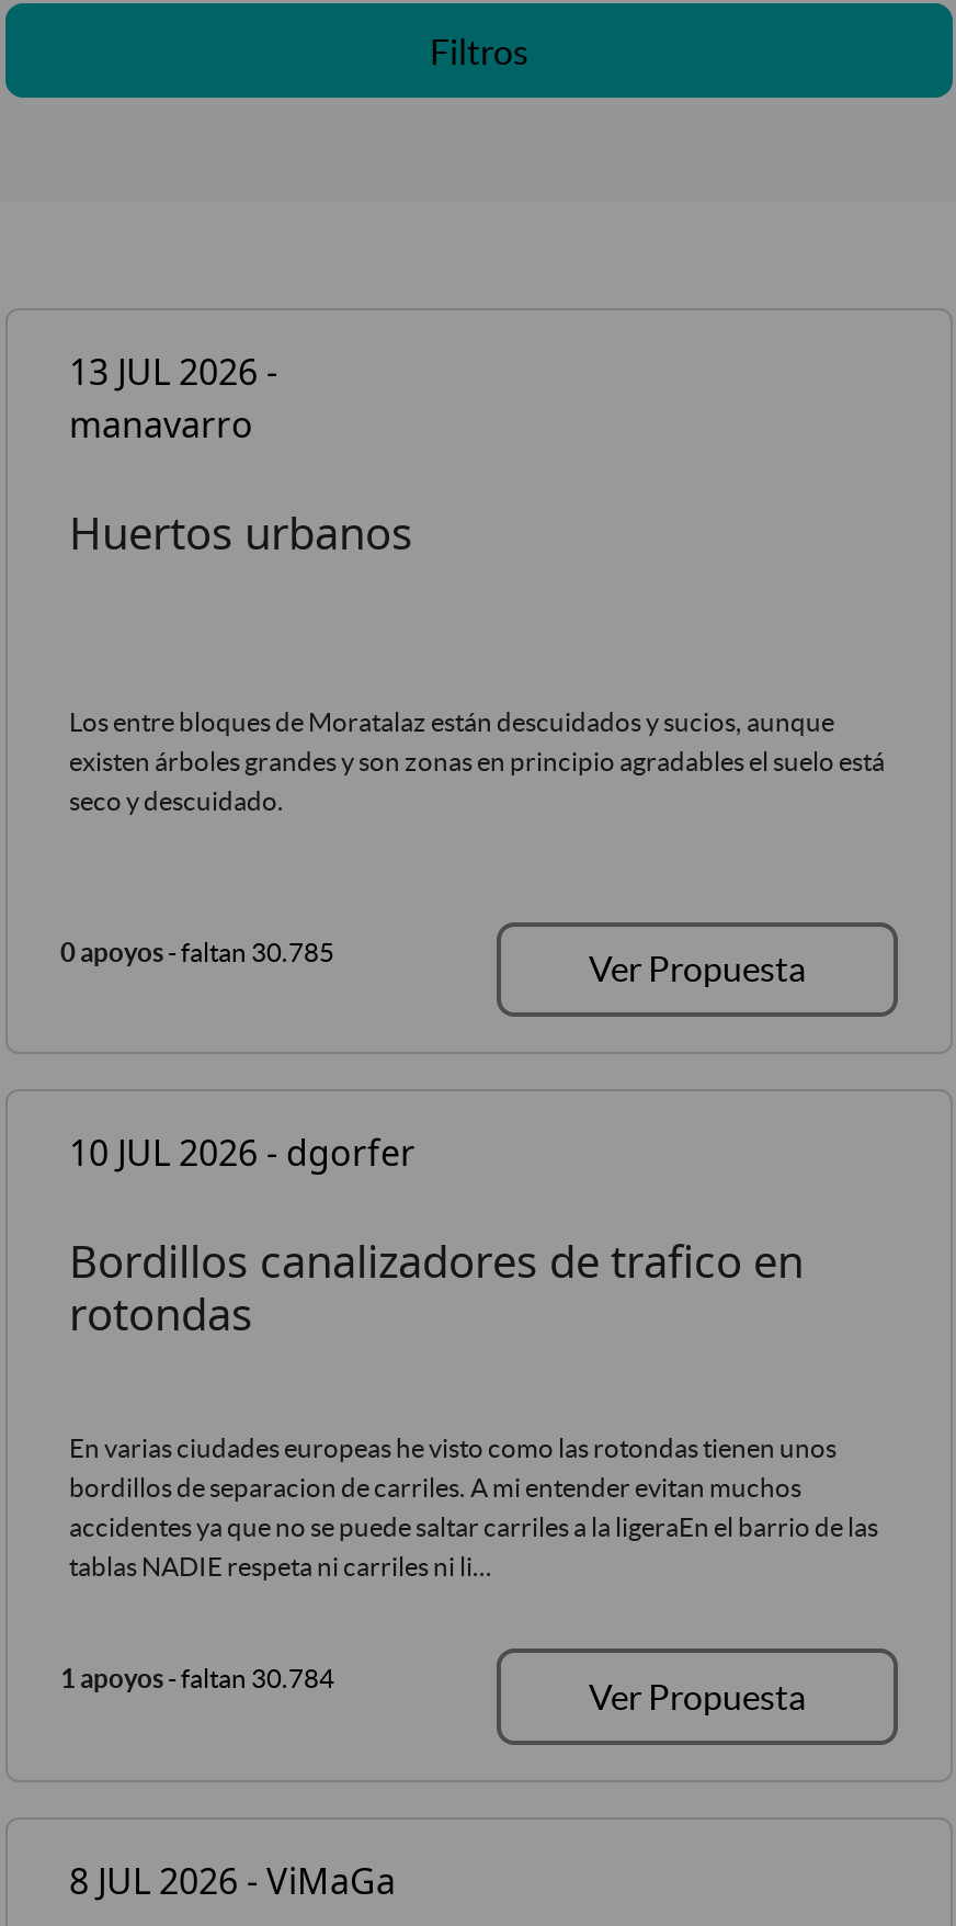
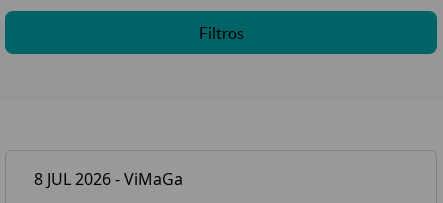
- 13 JUL 2026 -
- manavarro
- Huertos urbanos
- Los entre bloques de Moratalaz están descuidados y sucios, aunque
- existen árboles grandes y son zonas en principio agradables el suelo está
- seco y descuidado.

- 0 apoyos - faltan 30.785
- Ver Propuesta

- 10 JUL 2026 - dgorfer
- Bordillos canalizadores de trafico en
- rotondas
- En varias ciudades europeas he visto como las rotondas tienen unos
- bordillos de separacion de carriles. A mi entender evitan muchos
- accidentes ya que no se puede saltar carriles a la ligeraEn el barrio de las
- tablas NADIE respeta ni carriles ni li...

- 1 apoyos - faltan 30.784
- Ver Propuesta
